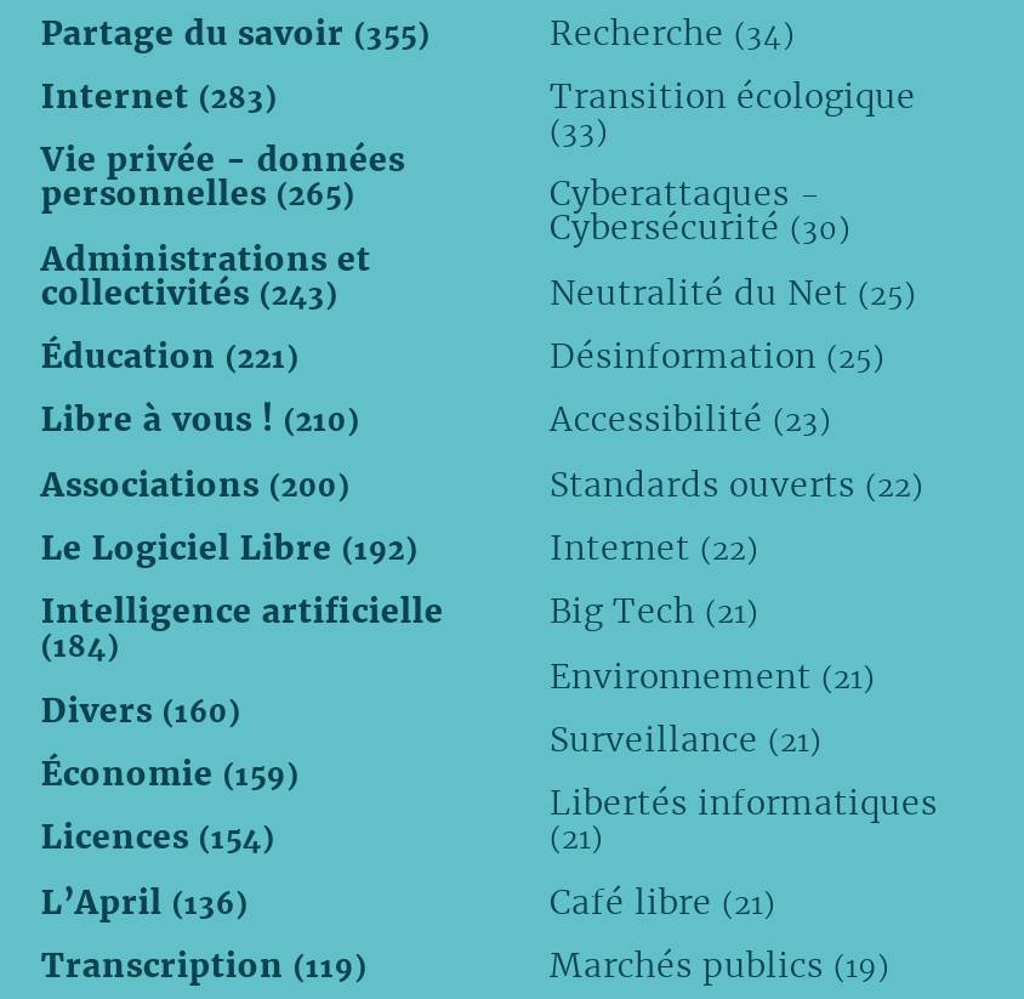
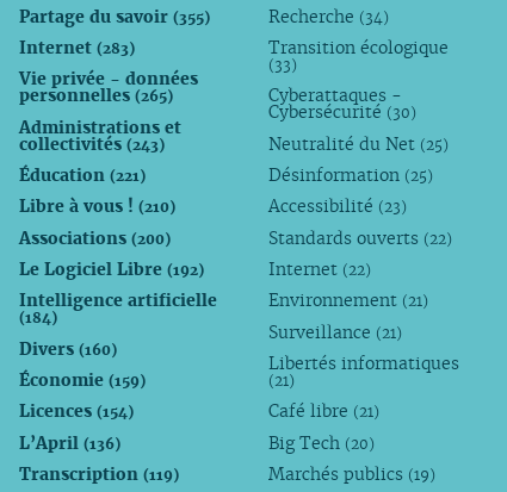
- Big Tech (21)

moved up: Environnement (21) | Surveillance (21) | Libertés informatiques | (21) | Café libre (21)

+ Big Tech (20)
